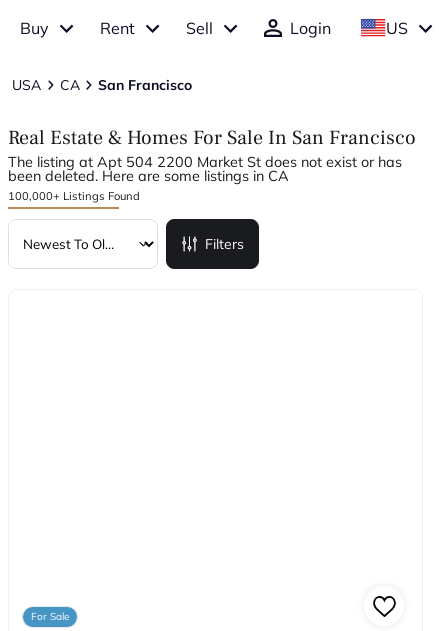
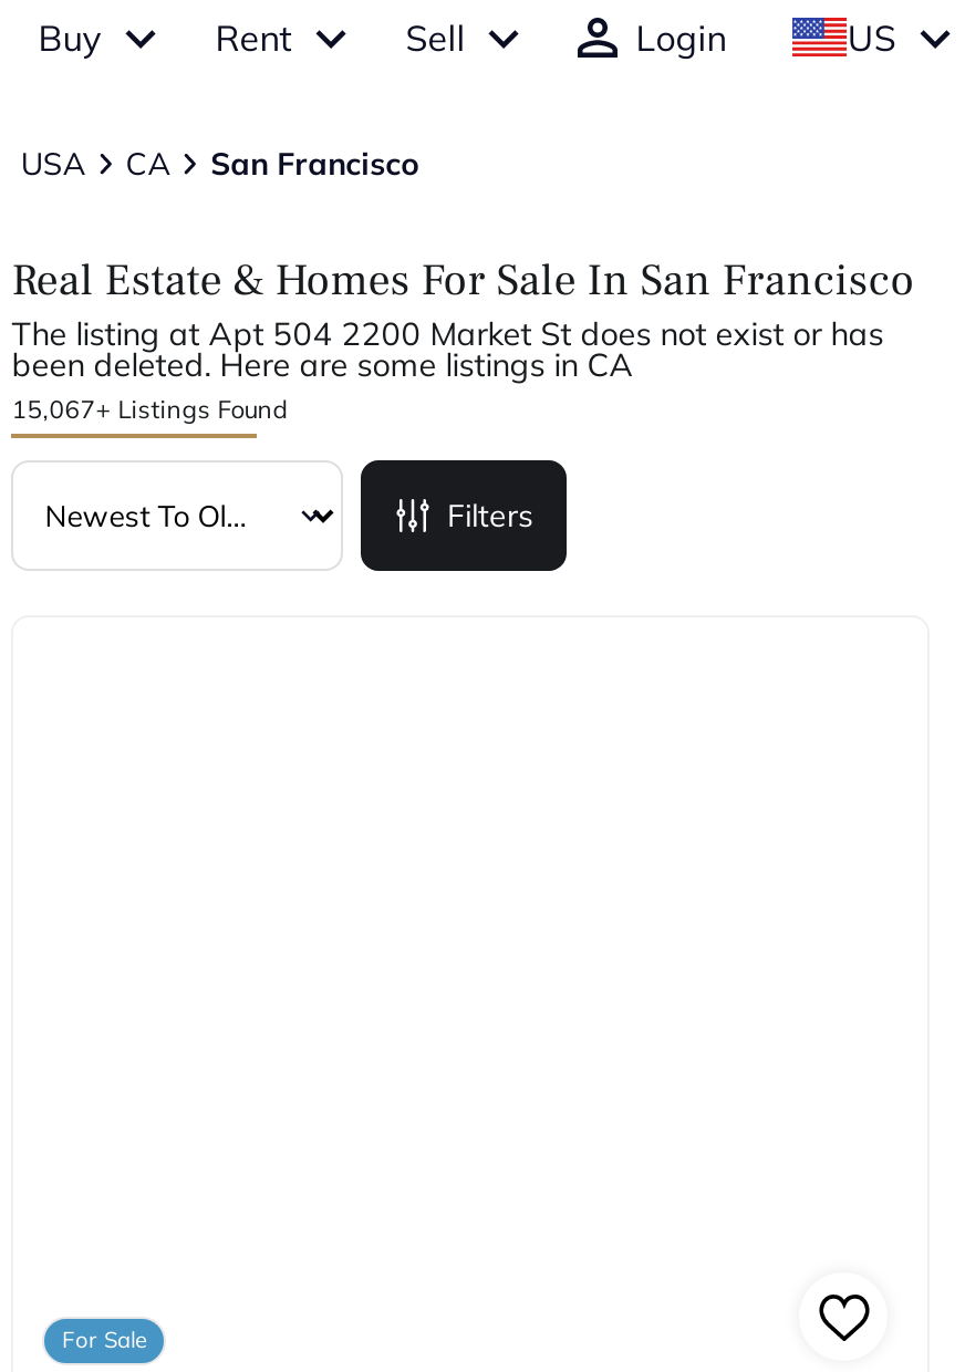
- 100,000+ Listings Found
+ 15,067+ Listings Found
